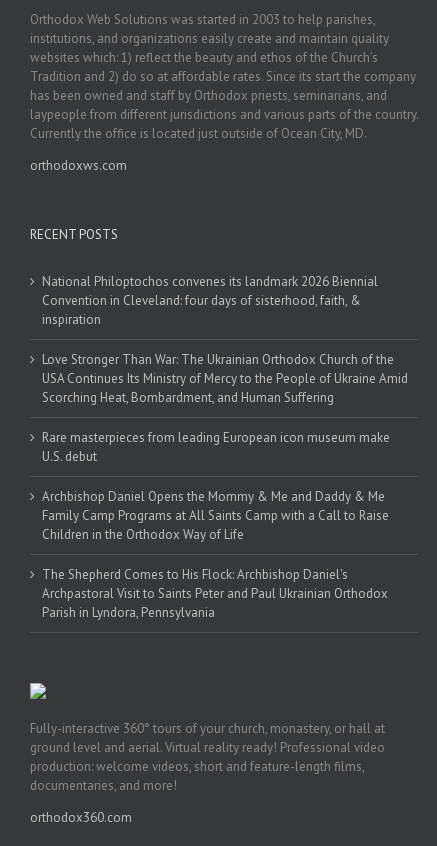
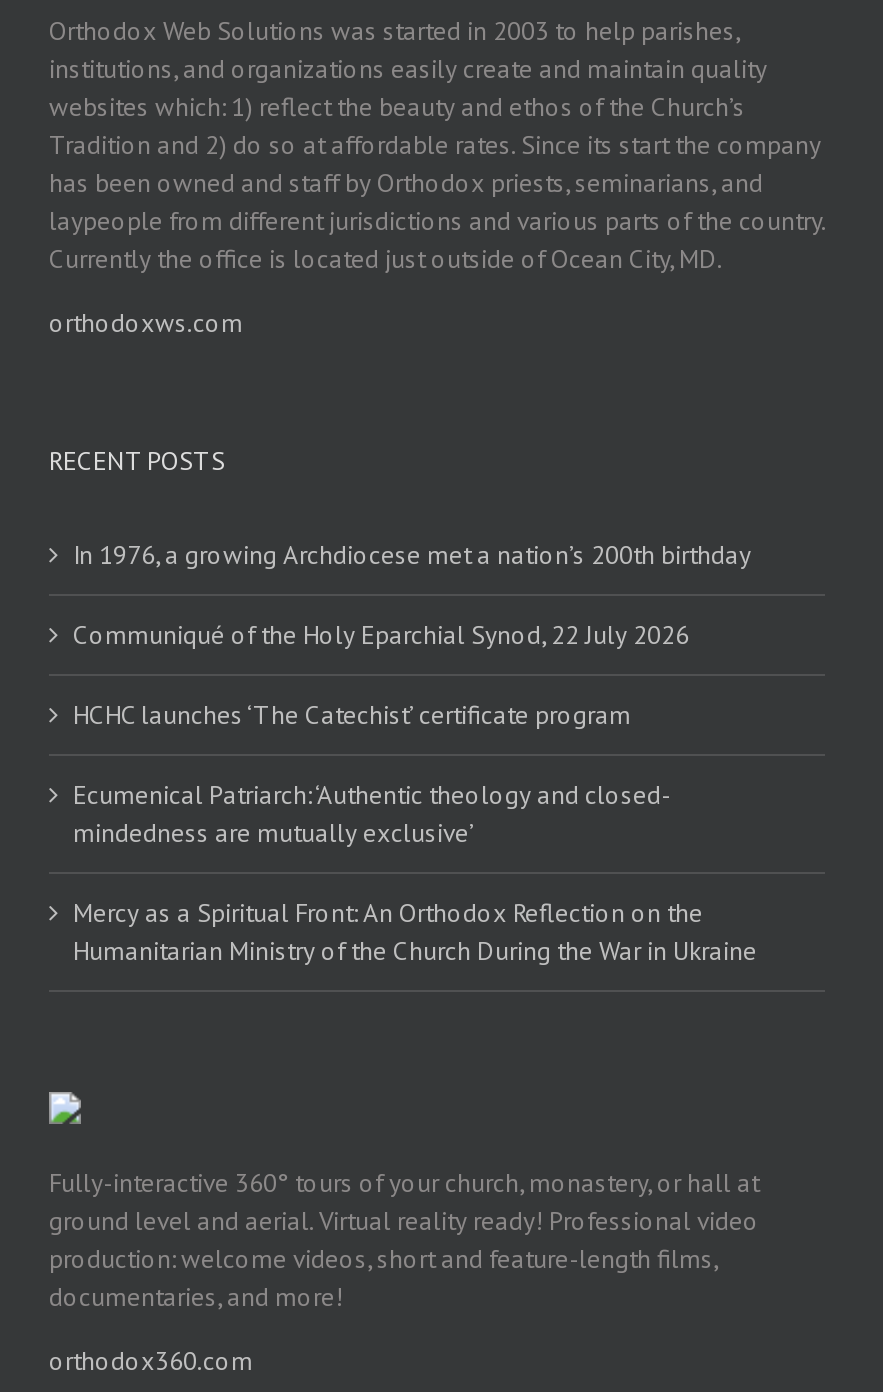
- National Philoptochos convenes its landmark 2026 Biennial
- Convention in Cleveland: four days of sisterhood, faith, &
- inspiration
+ In 1976, a growing Archdiocese met a nation’s 200th birthday

- Love Stronger Than War: The Ukrainian Orthodox Church of the
- USA Continues Its Ministry of Mercy to the People of Ukraine Amid
- Scorching Heat, Bombardment, and Human Suffering
+ Communiqué of the Holy Eparchial Synod, 22 July 2026

- Rare masterpieces from leading European icon museum make
- U.S. debut
+ HCHC launches ‘The Catechist’ certificate program

- Archbishop Daniel Opens the Mommy & Me and Daddy & Me
- Family Camp Programs at All Saints Camp with a Call to Raise
- Children in the Orthodox Way of Life
+ Ecumenical Patriarch: ‘Authentic theology and closed-
+ mindedness are mutually exclusive’

- The Shepherd Comes to His Flock: Archbishop Daniel's
- Archpastoral Visit to Saints Peter and Paul Ukrainian Orthodox
- Parish in Lyndora, Pennsylvania
+ Mercy as a Spiritual Front: An Orthodox Reflection on the
+ Humanitarian Ministry of the Church During the War in Ukraine
